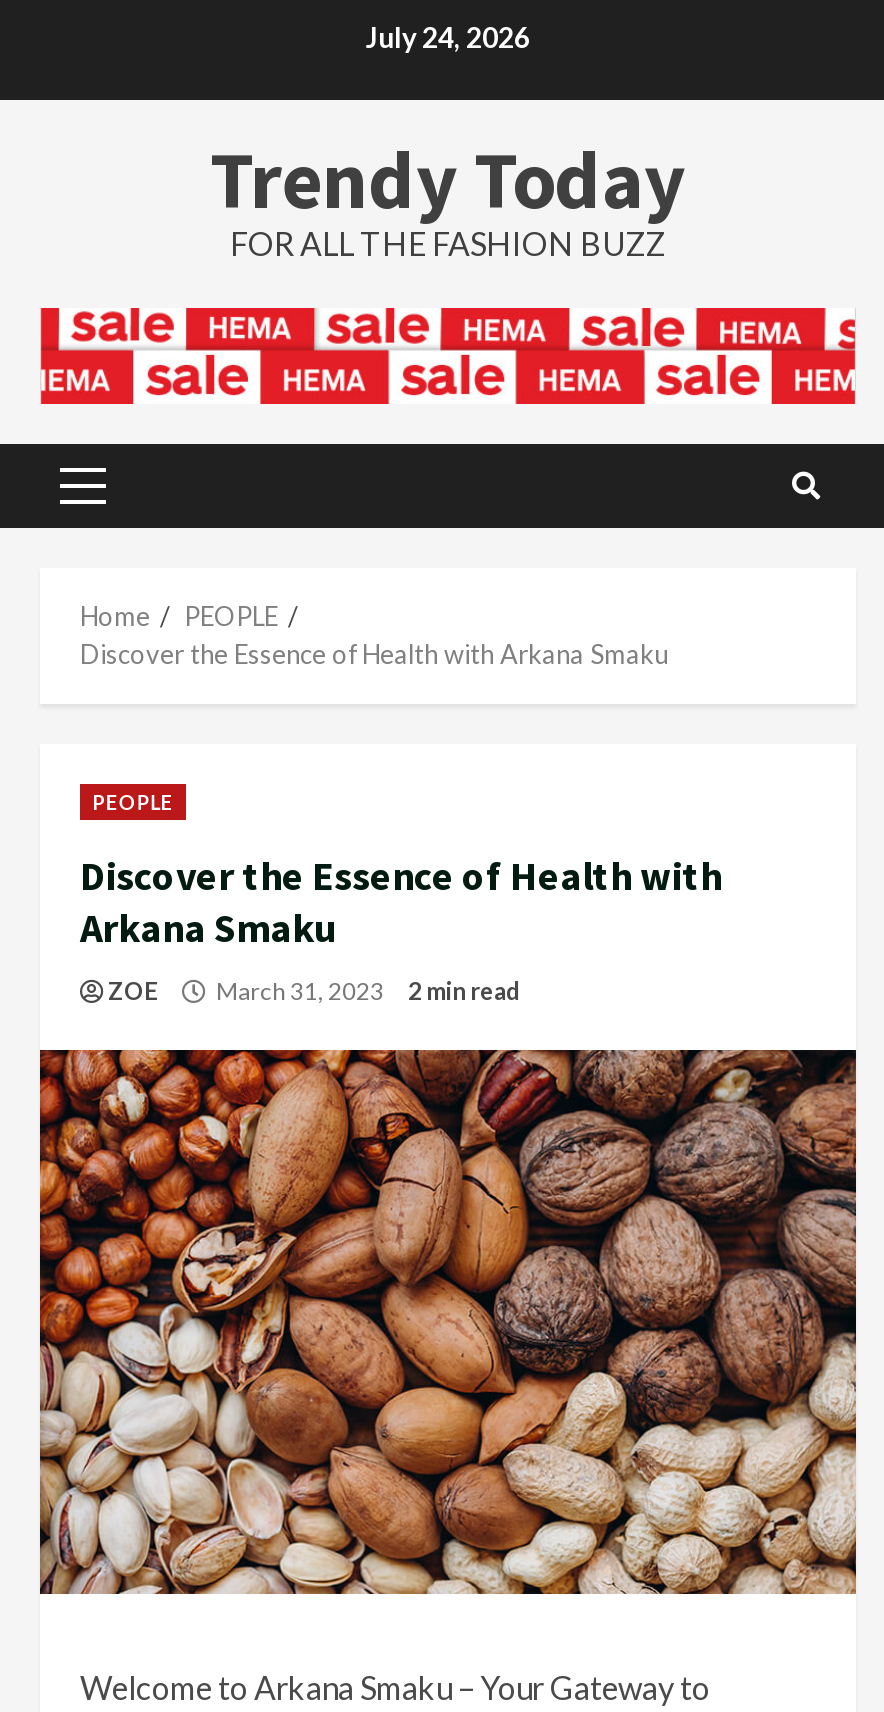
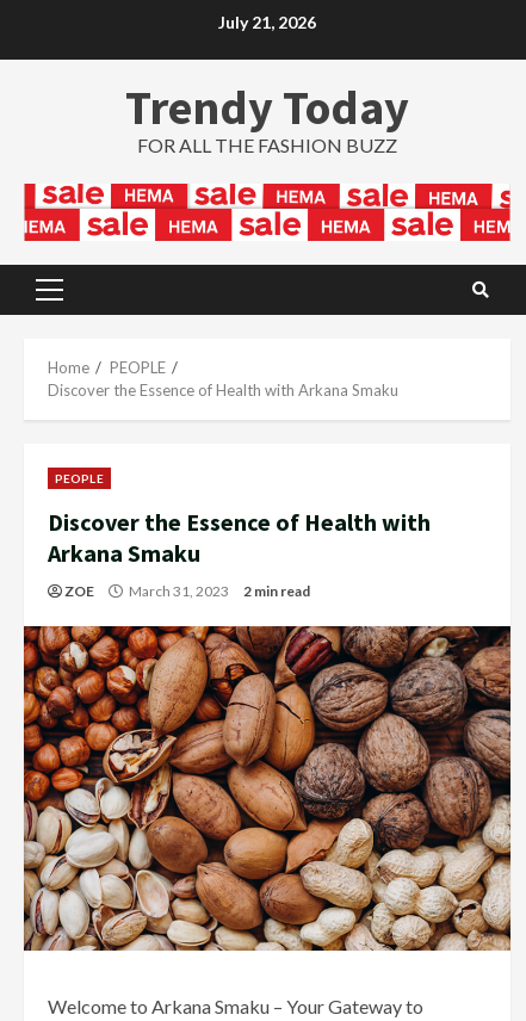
- July 24, 2026
+ July 21, 2026
